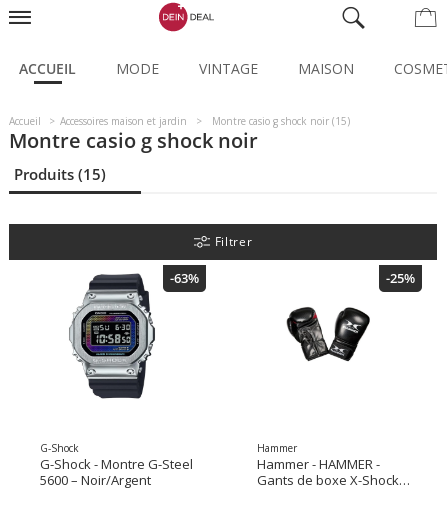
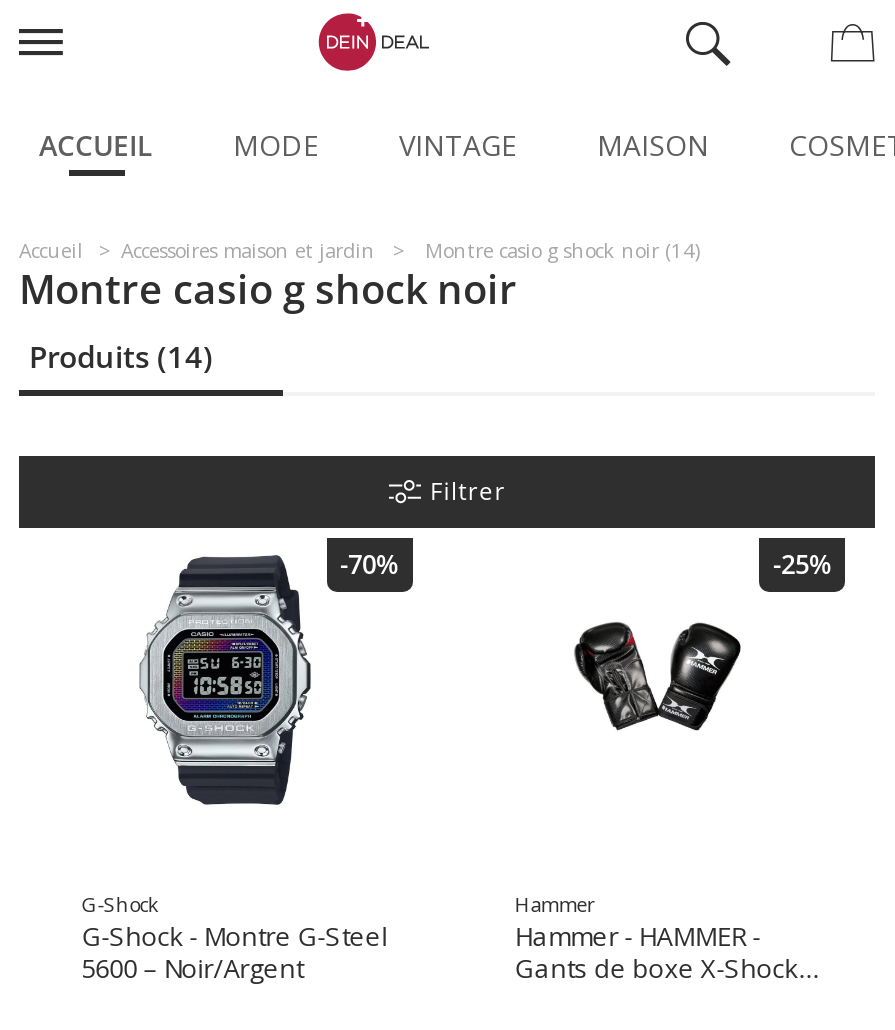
- Montre casio g shock noir (15)
+ Montre casio g shock noir (14)

- Produits (15)
+ Produits (14)

- -63%
+ -70%
